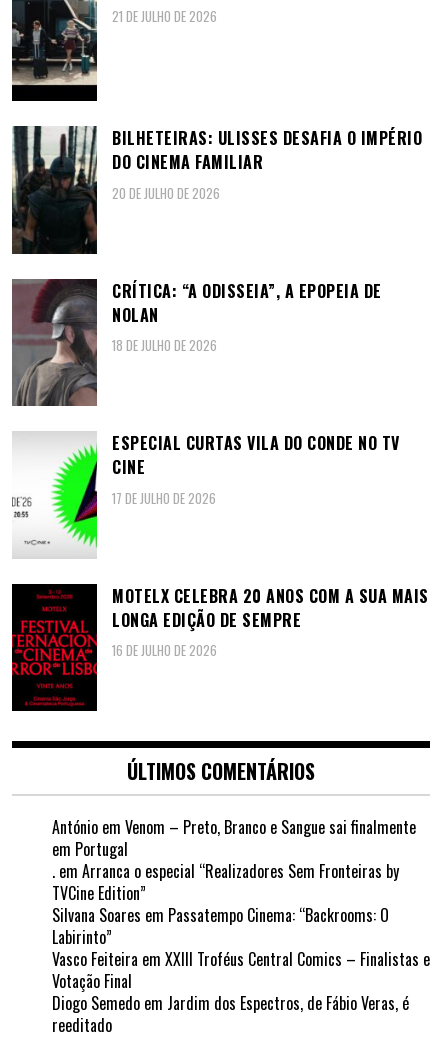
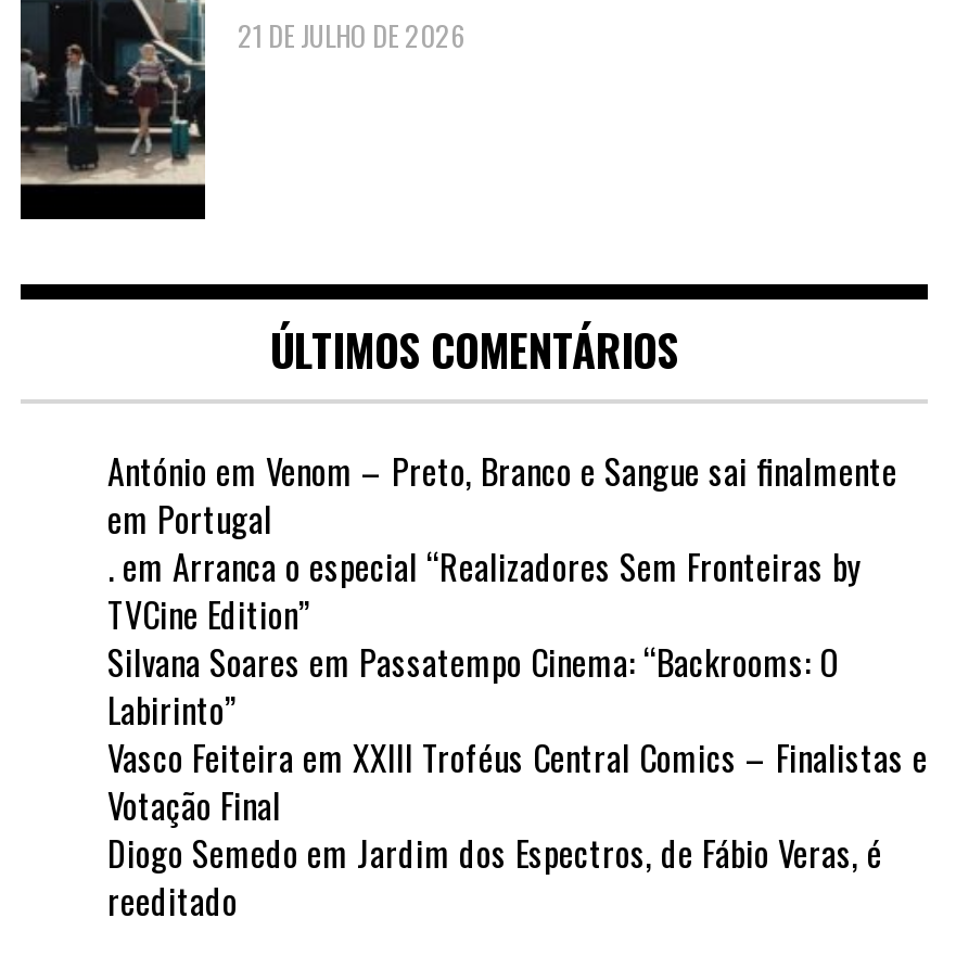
- [image]
- BILHETEIRAS: ULISSES DESAFIA O IMPÉRIO
- DO CINEMA FAMILIAR
- 20 DE JULHO DE 2026

- [image]
- CRÍTICA: “A ODISSEIA”, A EPOPEIA DE
- NOLAN
- 18 DE JULHO DE 2026

- [image]
- ESPECIAL CURTAS VILA DO CONDE NO TV
- CINE
- 17 DE JULHO DE 2026

- [image]
- MOTELX CELEBRA 20 ANOS COM A SUA MAIS
- LONGA EDIÇÃO DE SEMPRE
- 16 DE JULHO DE 2026
